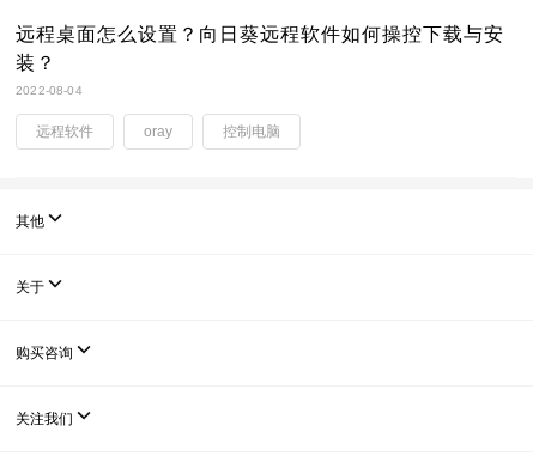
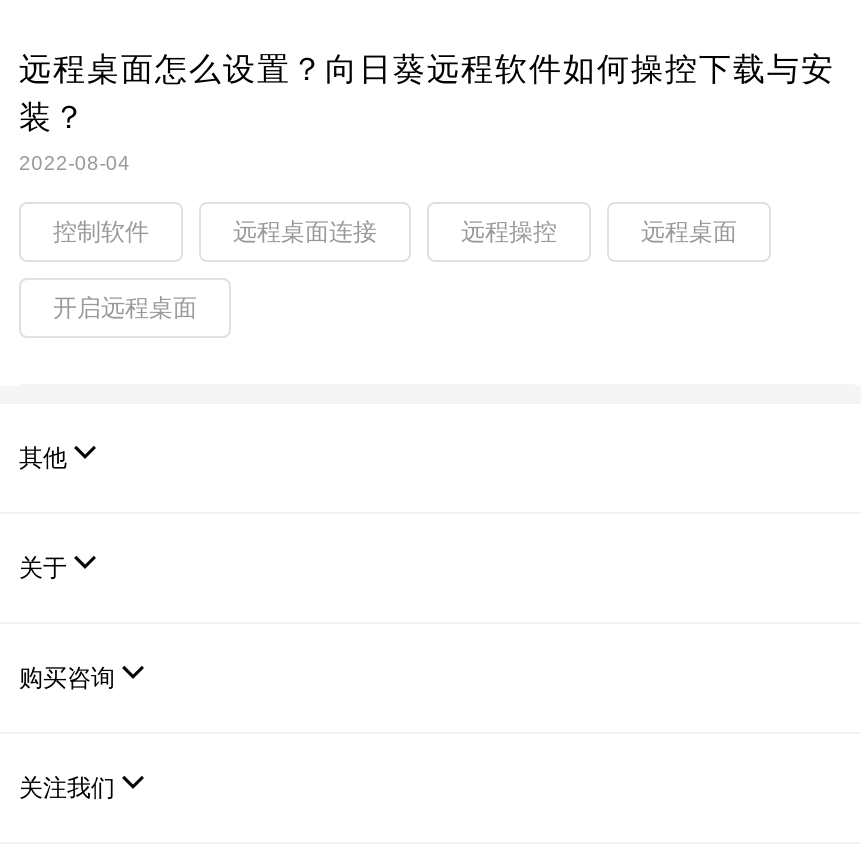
- 远程软件
- oray
- 控制电脑
+ 控制软件
+ 远程桌面连接
+ 远程操控
+ 远程桌面
+ 开启远程桌面
